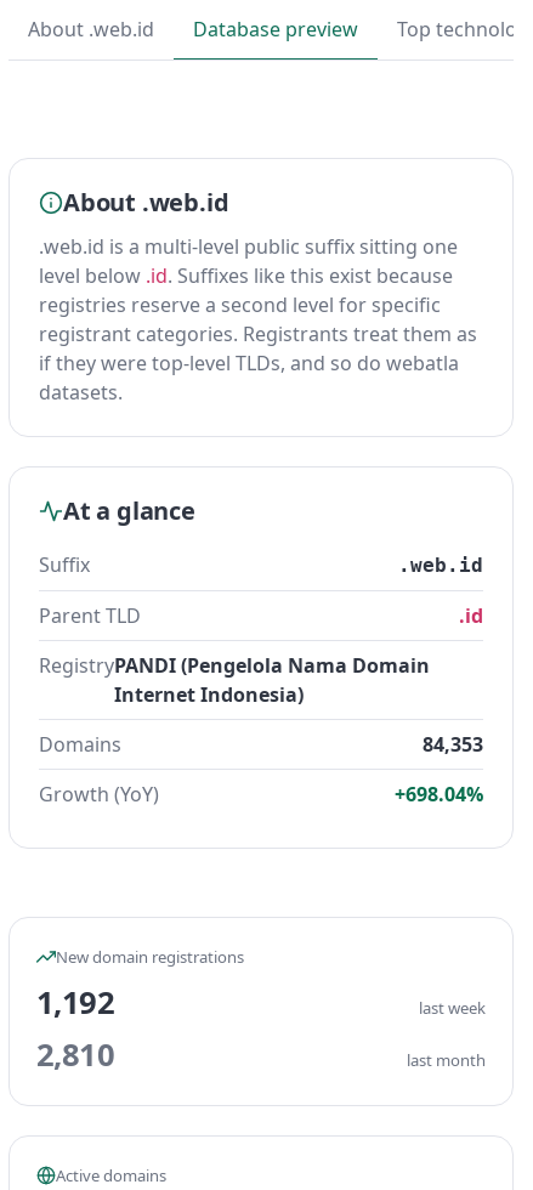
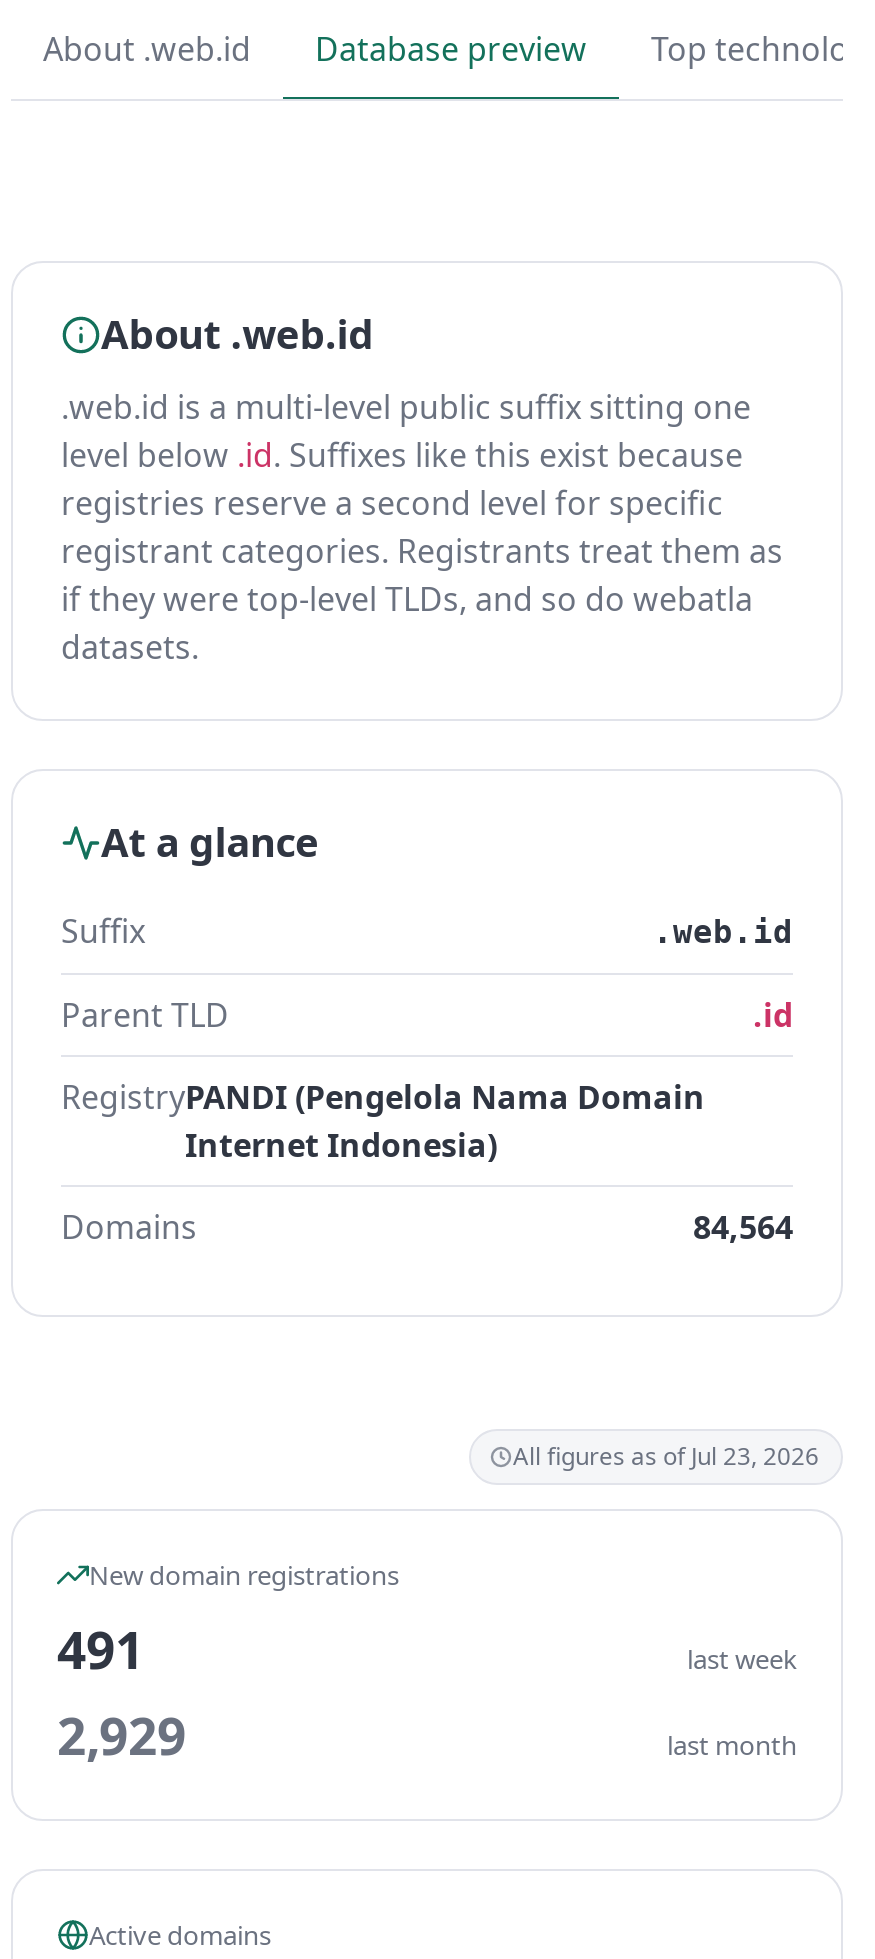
- 84,353
+ 84,564

- Growth (YoY)
- +698.04%
+ All figures as of Jul 23, 2026

- 1,192
+ 491

- 2,810
+ 2,929
